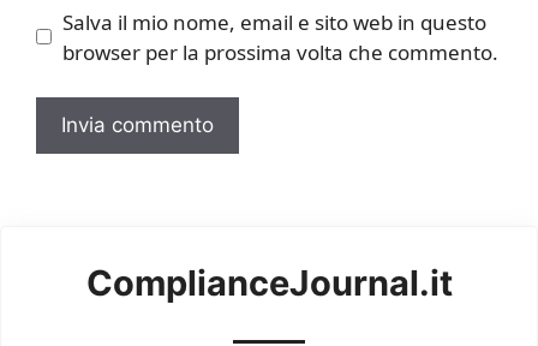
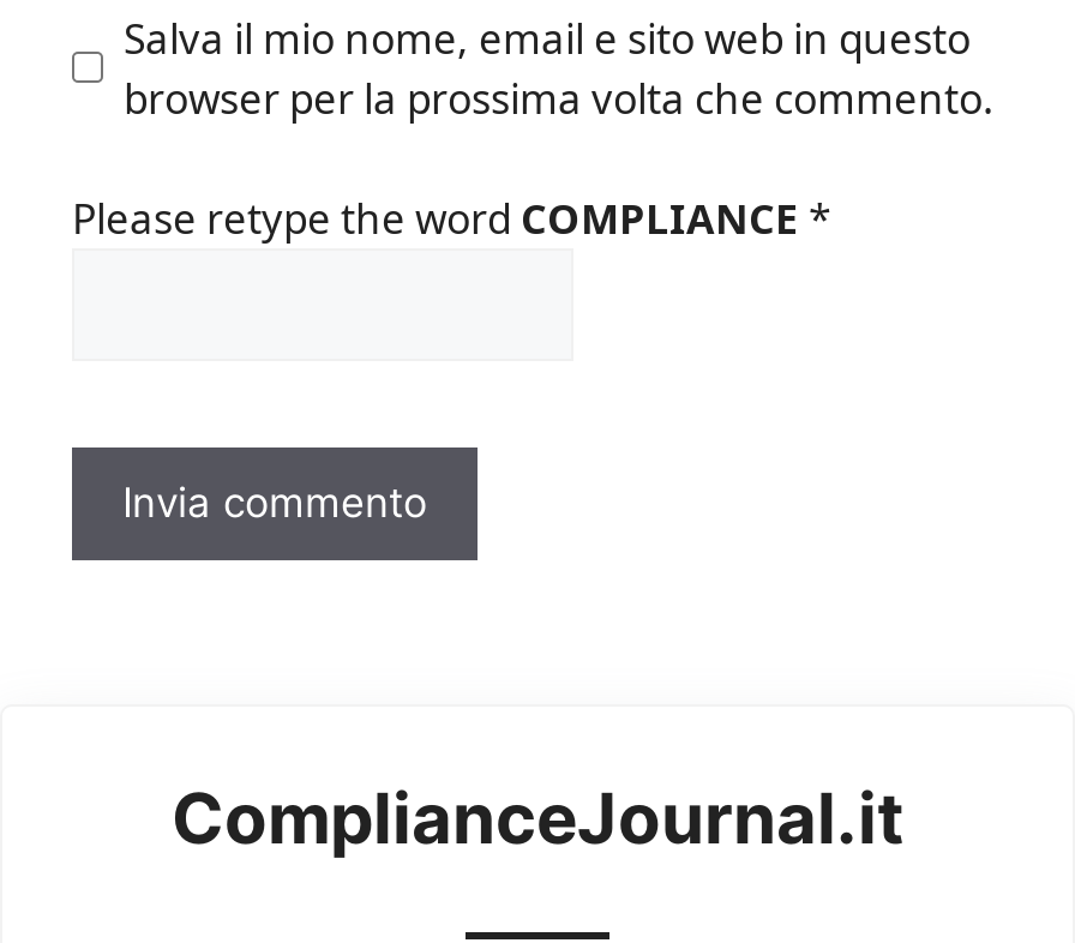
+ Please retype the word COMPLIANCE *
